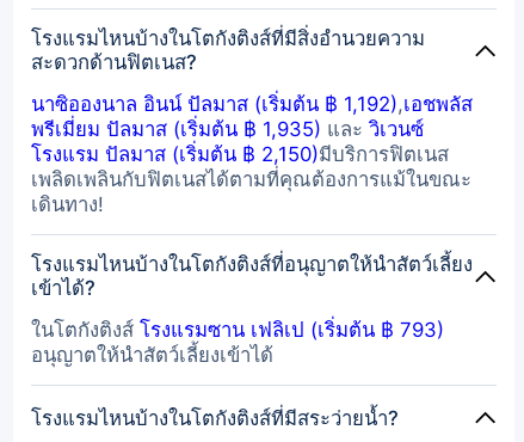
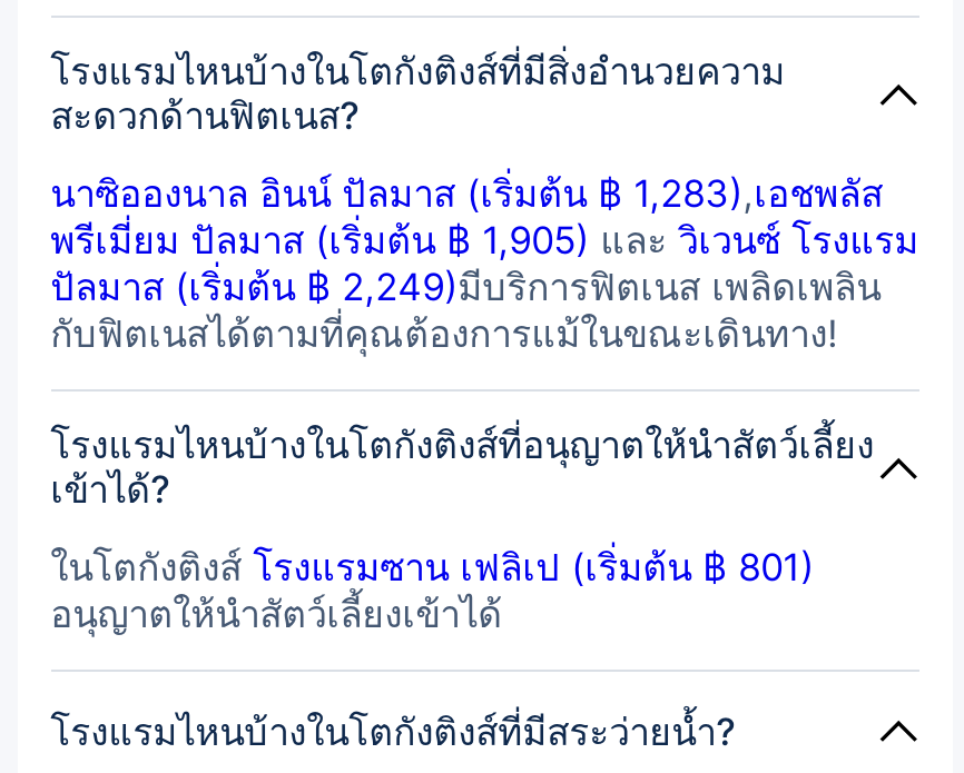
- นาซิอองนาล อินน์ ปัลมาส (เริ่มต้น ฿ 1,192),เอชพลัส
- พรีเมี่ยม ปัลมาส (เริ่มต้น ฿ 1,935)และวิเวนซ์
- โรงแรม ปัลมาส (เริ่มต้น ฿ 2,150)มีบริการฟิตเนส
- เพลิดเพลินกับฟิตเนสได้ตามที่คุณต้องการแม้ในขณะ
- เดินทาง!
+ นาซิอองนาล อินน์ ปัลมาส (เริ่มต้น ฿ 1,283),เอชพลัส
+ พรีเมี่ยม ปัลมาส (เริ่มต้น ฿ 1,905)และวิเวนซ์ โรงแรม
+ ปัลมาส (เริ่มต้น ฿ 2,249)มีบริการฟิตเนส เพลิดเพลิน
+ กับฟิตเนสได้ตามที่คุณต้องการแม้ในขณะเดินทาง!

- ในโตกังติงส์โรงแรมซาน เฟลิเป (เริ่มต้น ฿ 793)
+ ในโตกังติงส์โรงแรมซาน เฟลิเป (เริ่มต้น ฿ 801)
